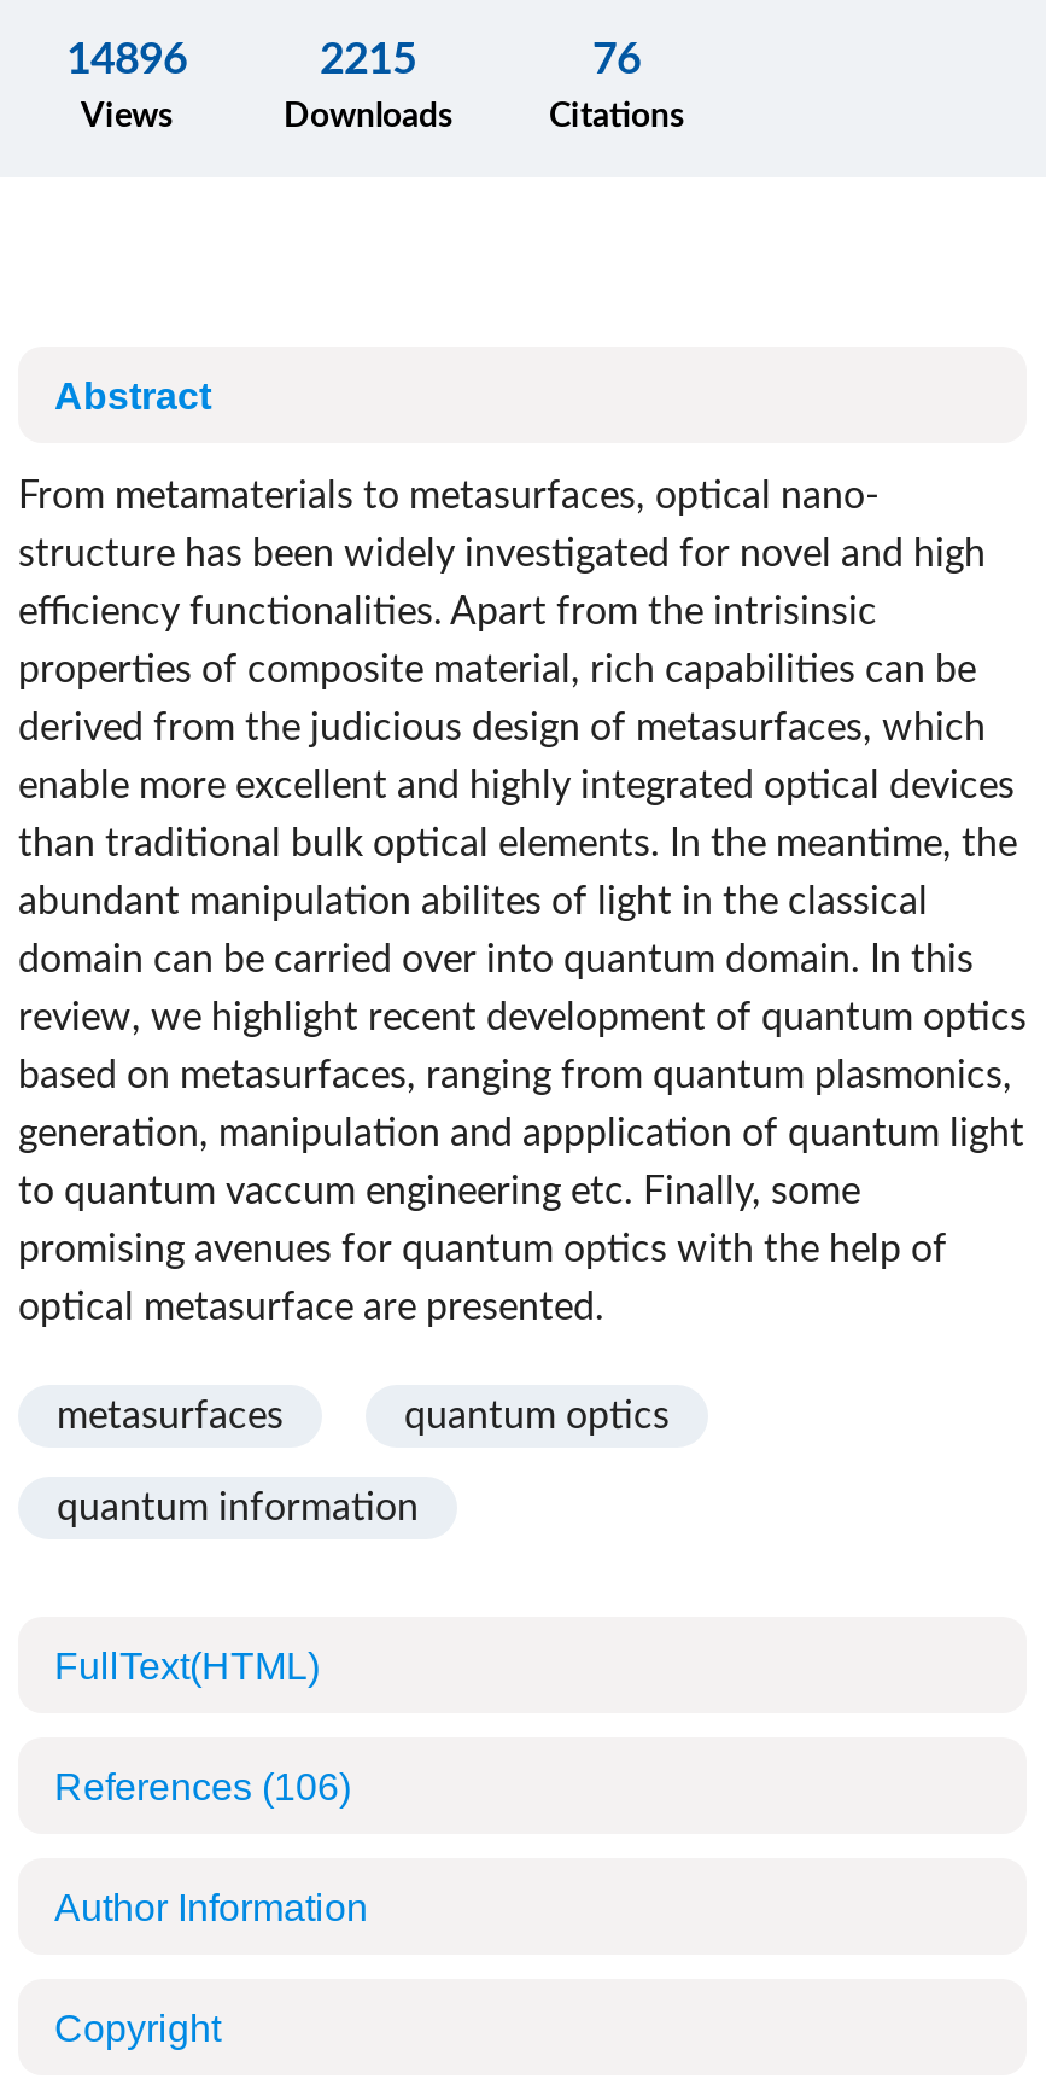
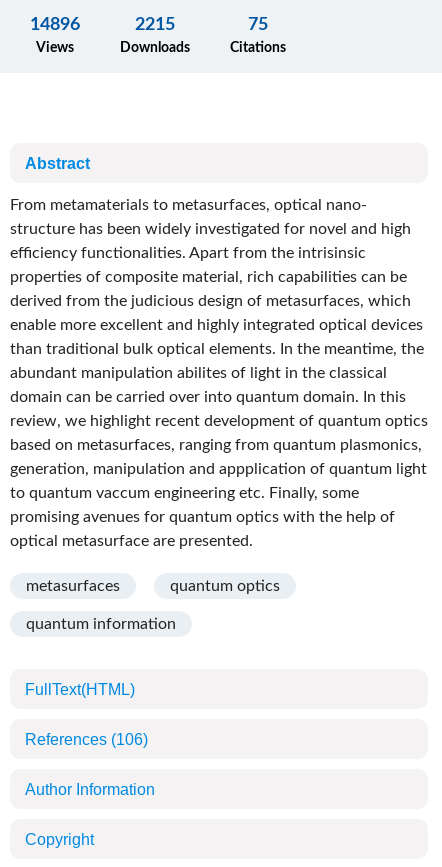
- 76
+ 75
